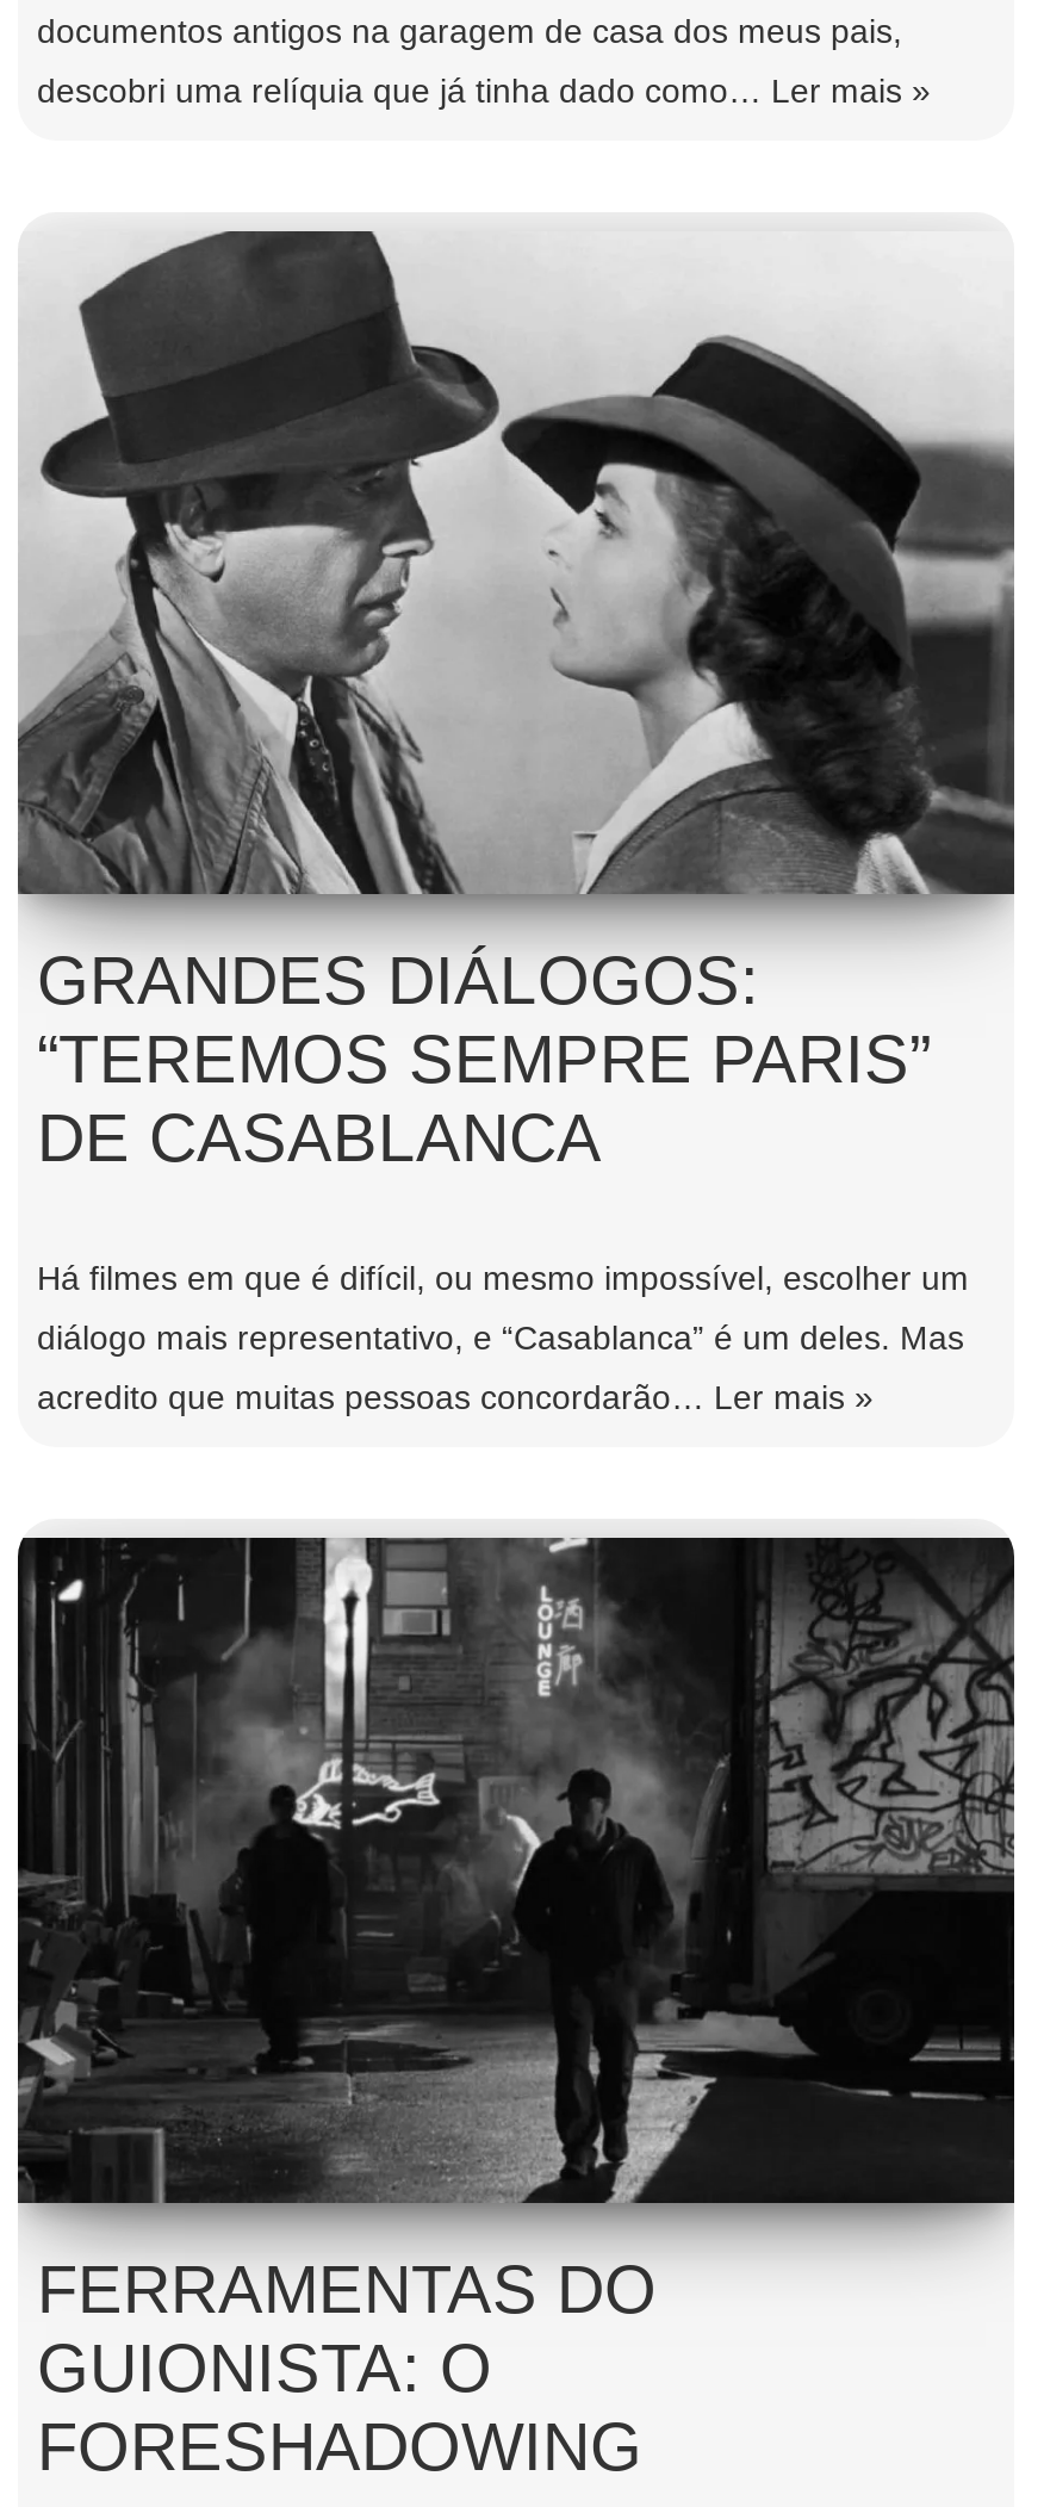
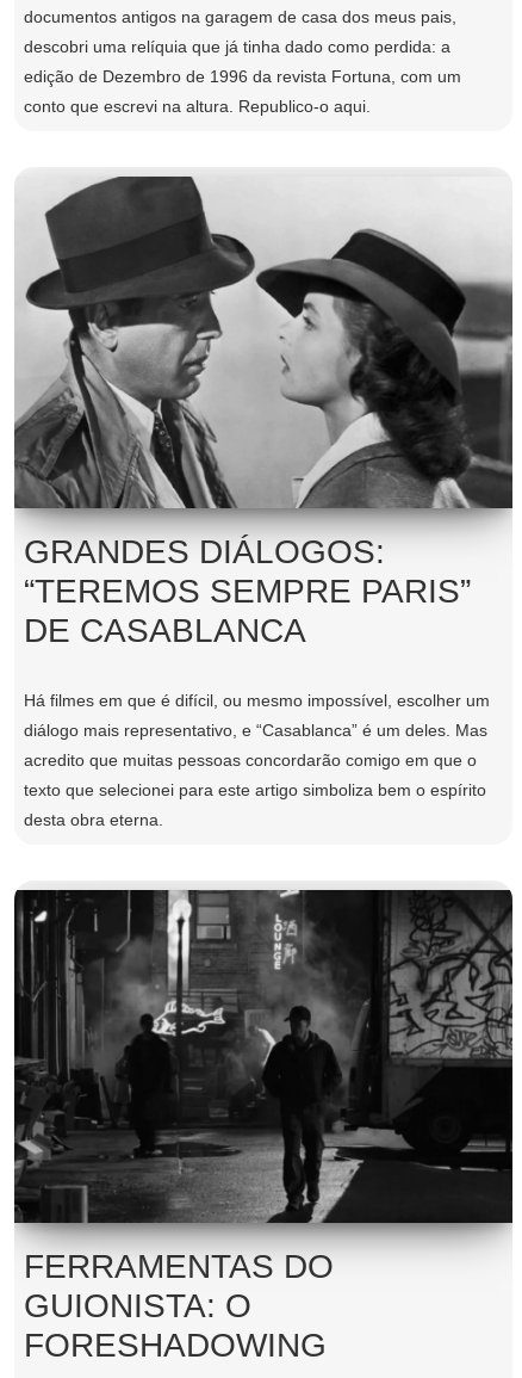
- descobri uma relíquia que já tinha dado como… Ler mais »
+ descobri uma relíquia que já tinha dado como perdida: a
+ edição de Dezembro de 1996 da revista Fortuna, com um
+ conto que escrevi na altura. Republico-o aqui.

- acredito que muitas pessoas concordarão… Ler mais »
+ acredito que muitas pessoas concordarão comigo em que o
+ texto que selecionei para este artigo simboliza bem o espírito
+ desta obra eterna.
